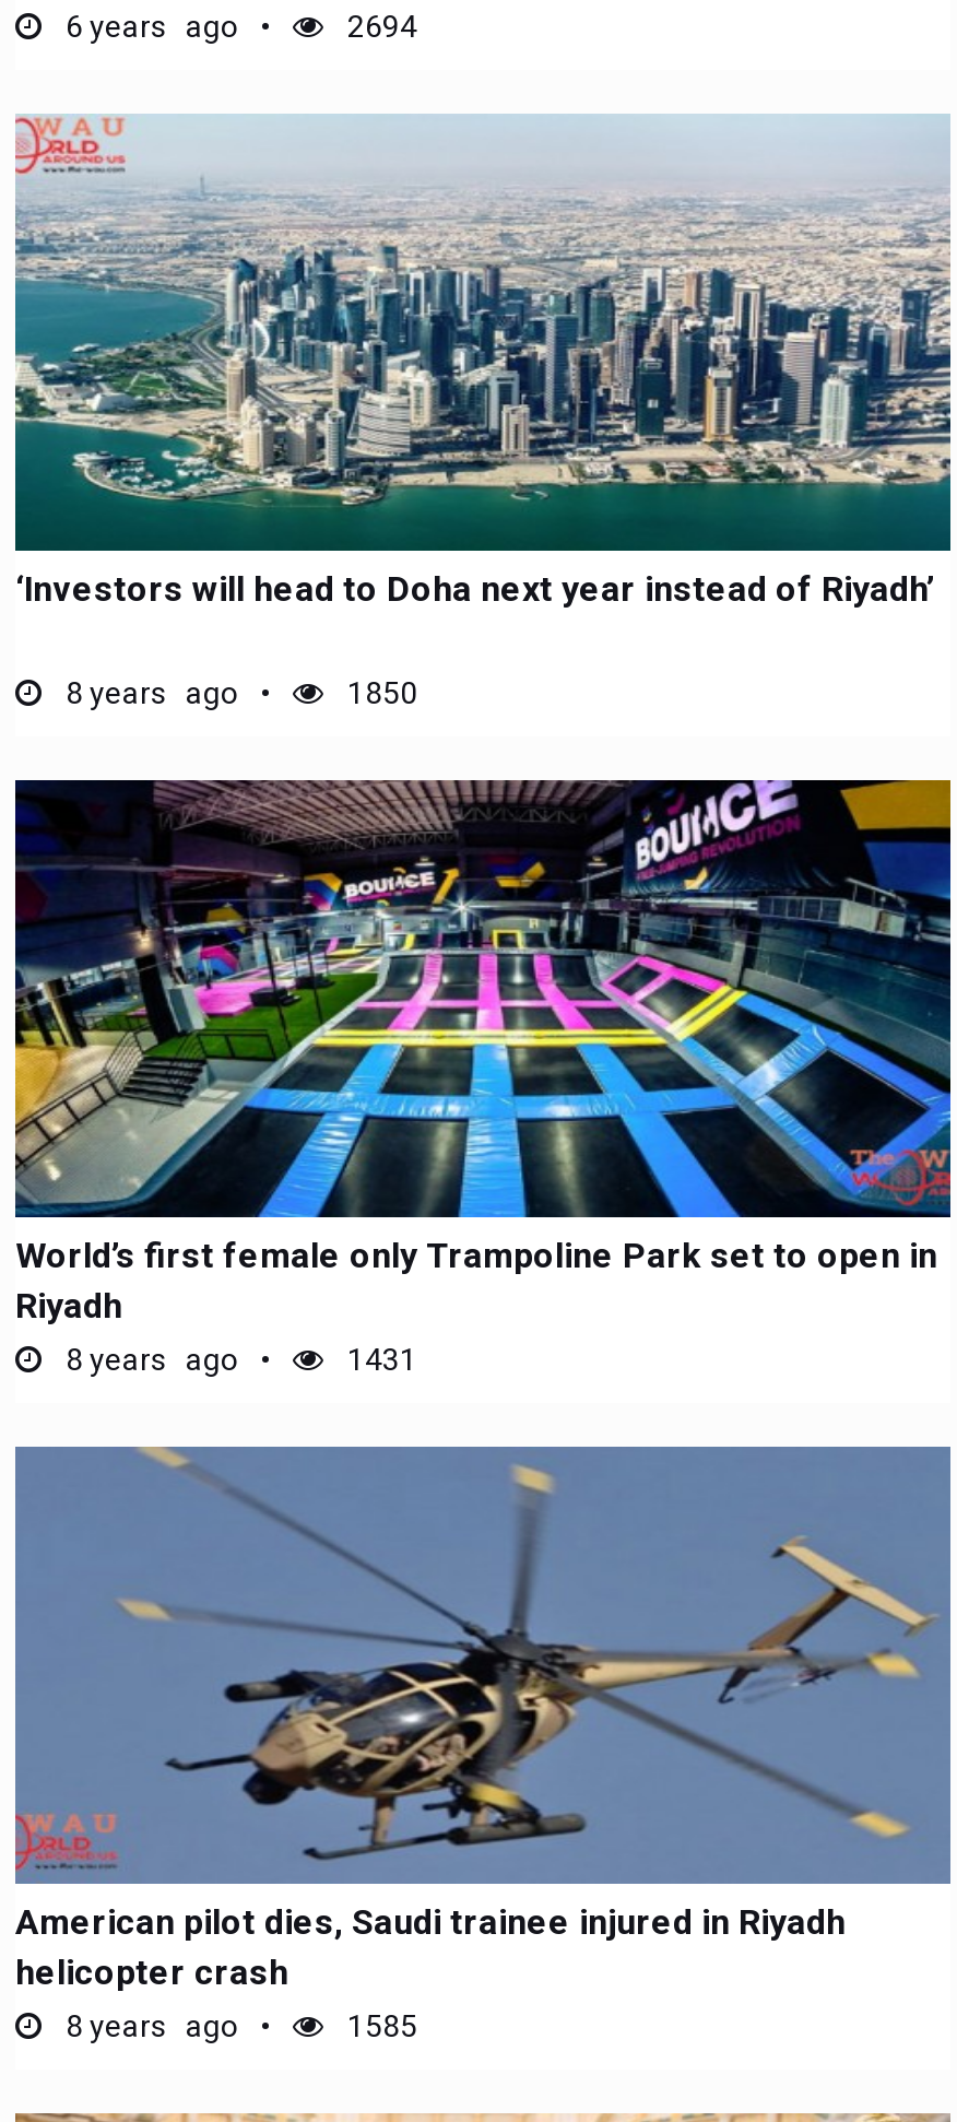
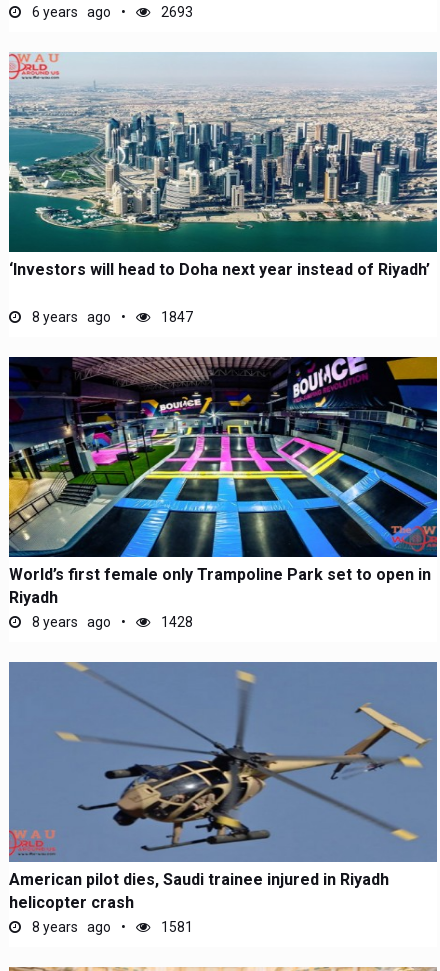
- 2694
+ 2693

- 1850
+ 1847

- 1431
+ 1428

- 1585
+ 1581
